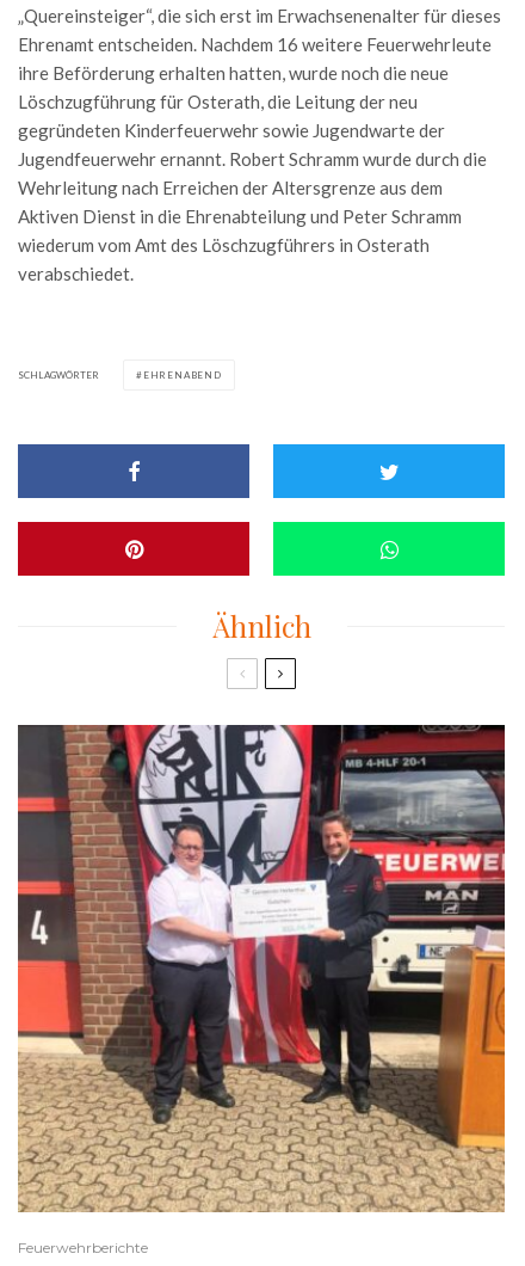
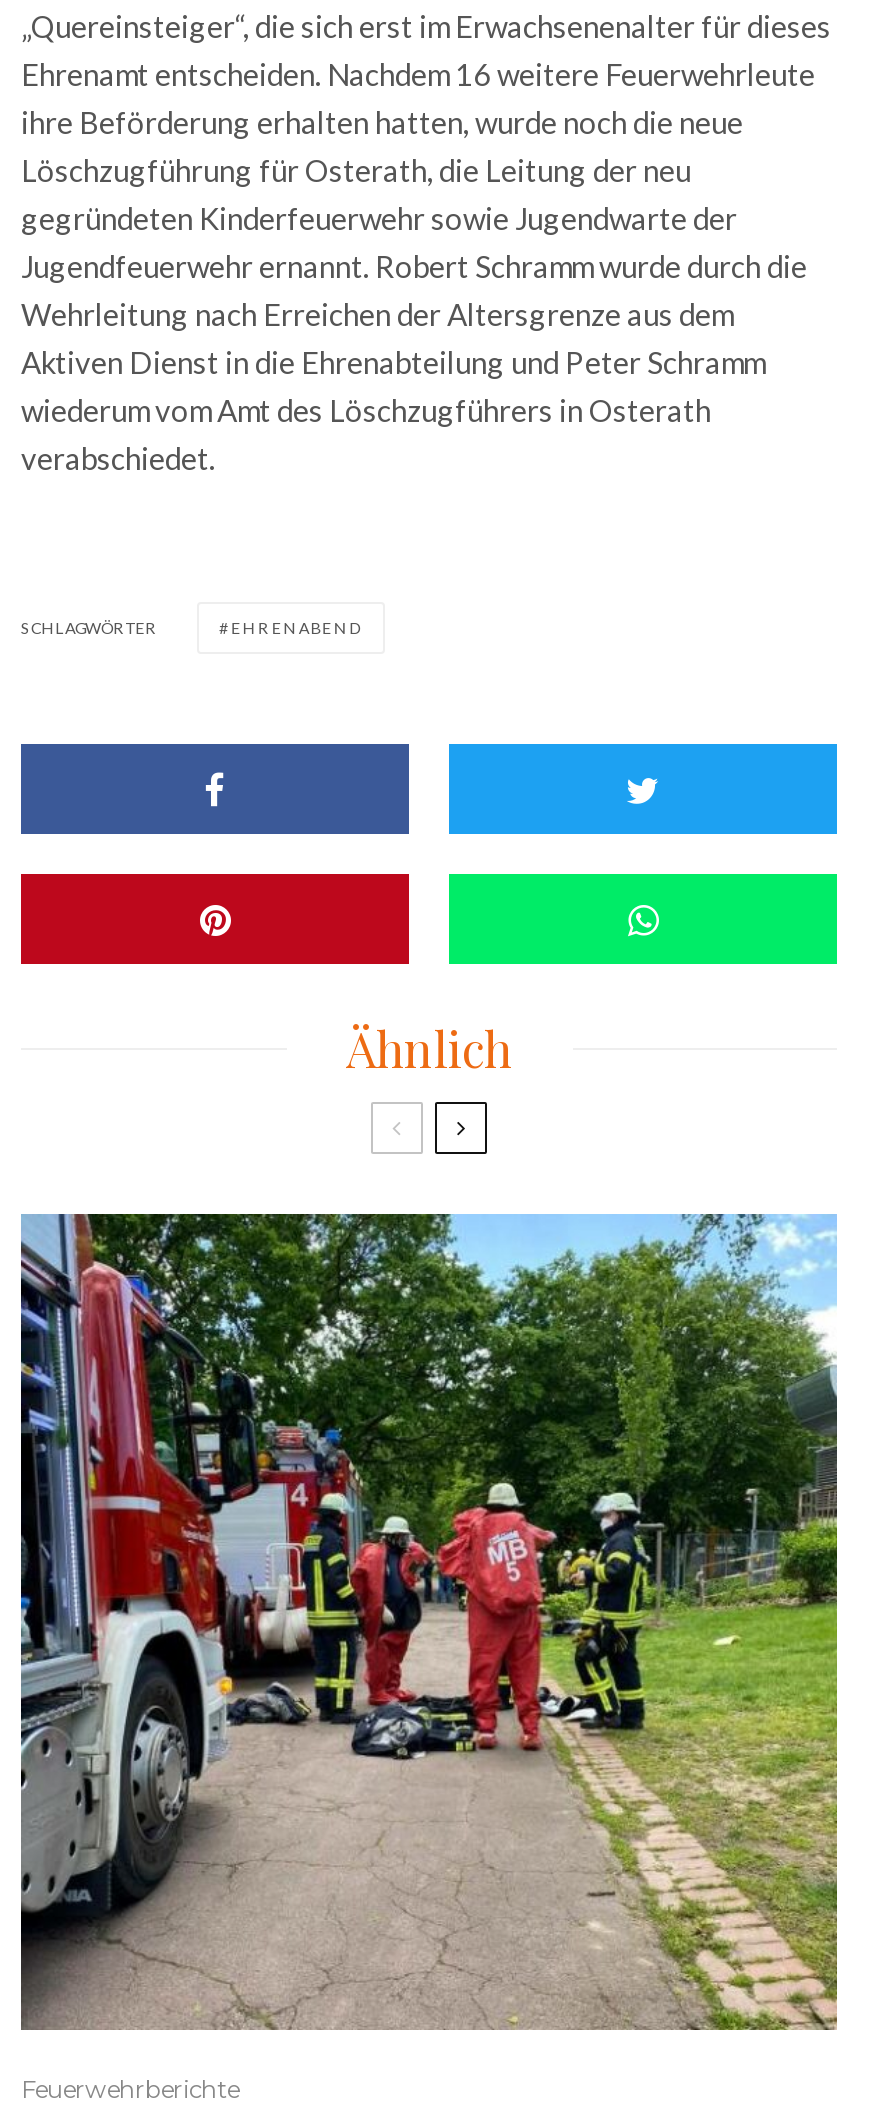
- [image]
+ [image]
